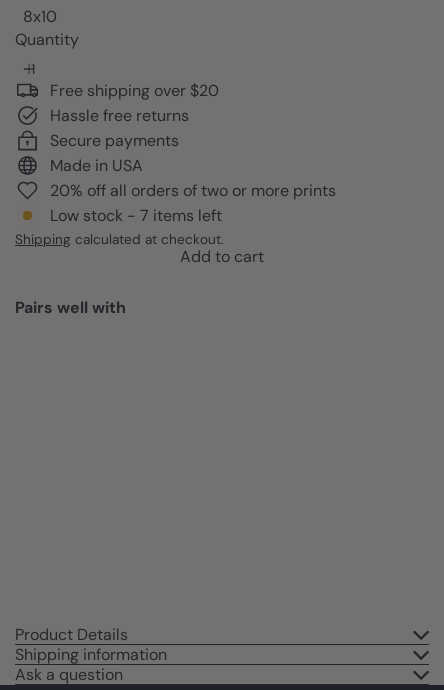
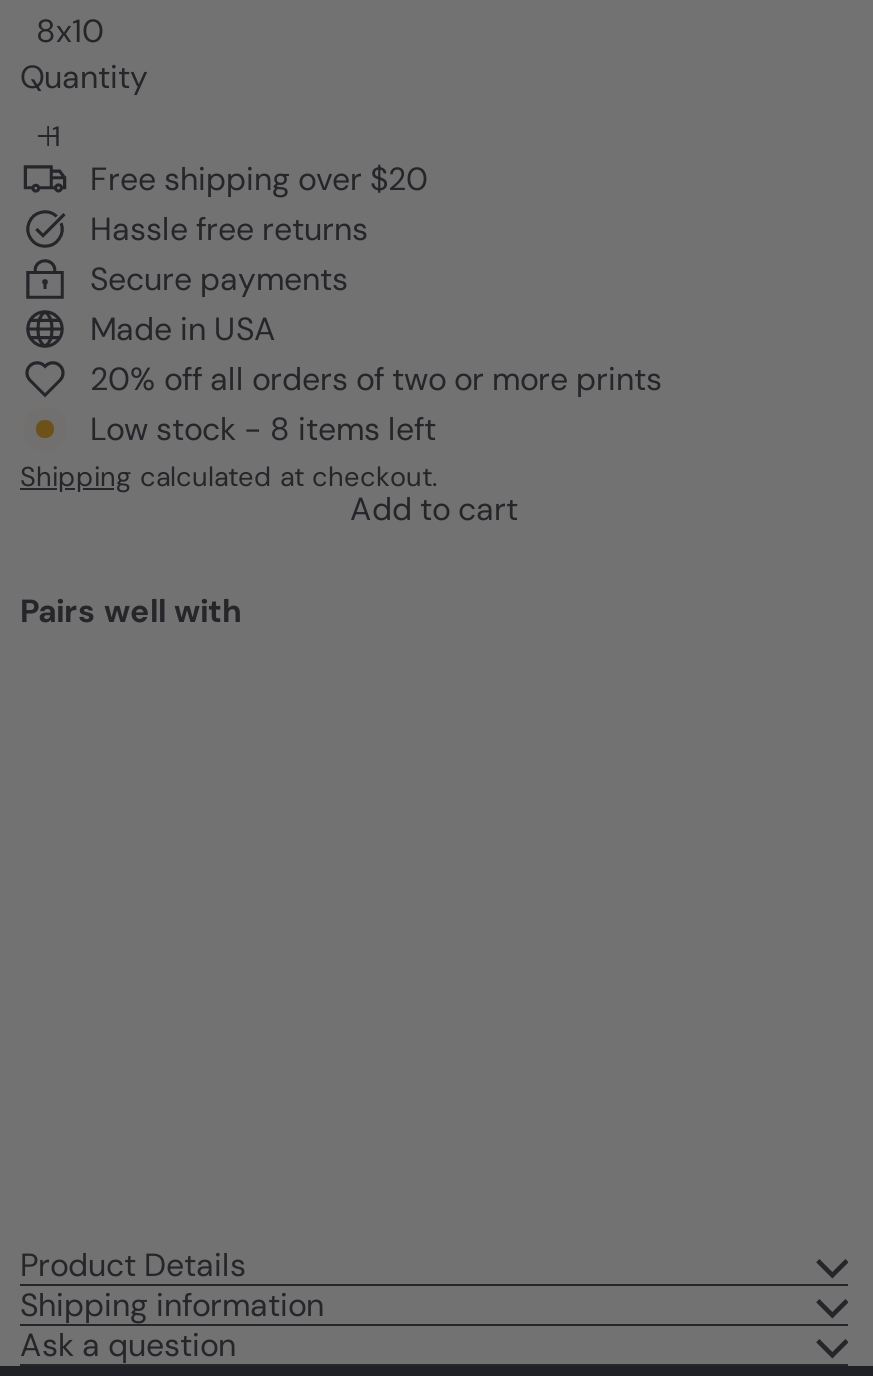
- Low stock - 7 items left
+ Low stock - 8 items left
